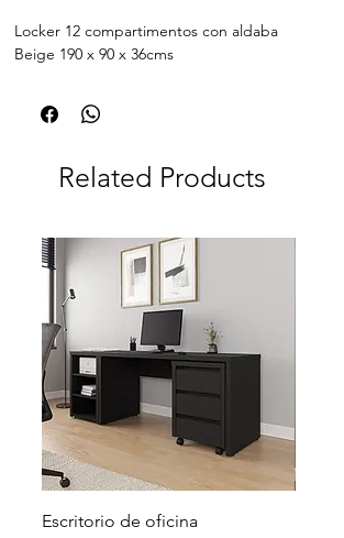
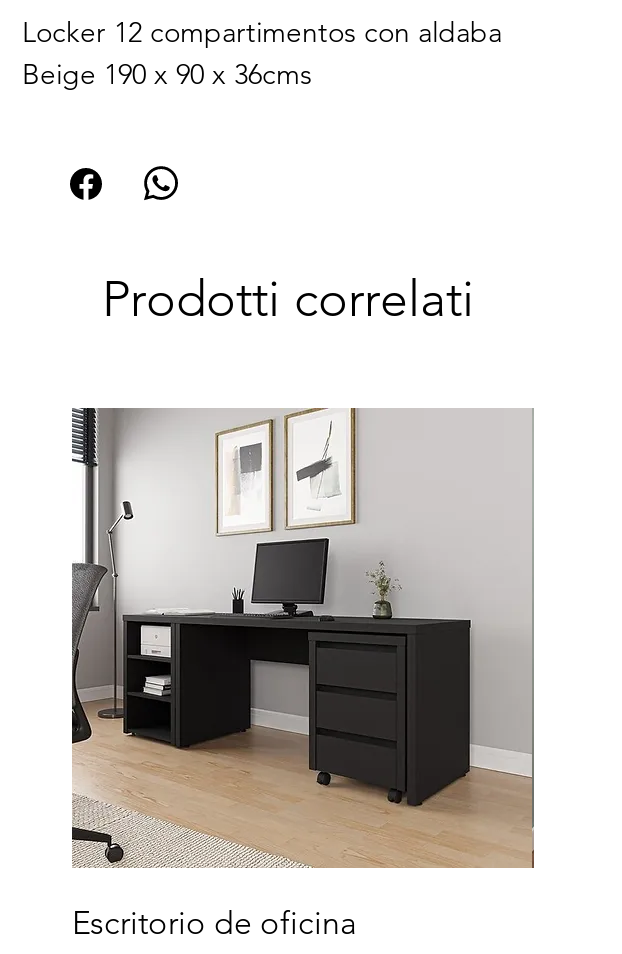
- Related Products
+ Prodotti correlati
